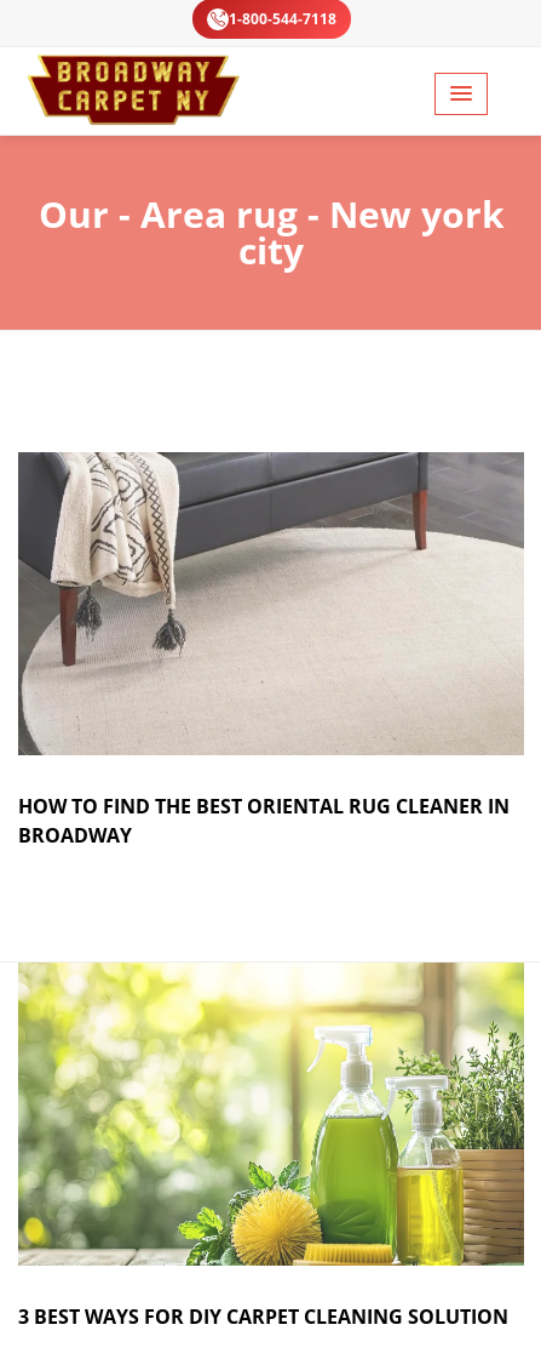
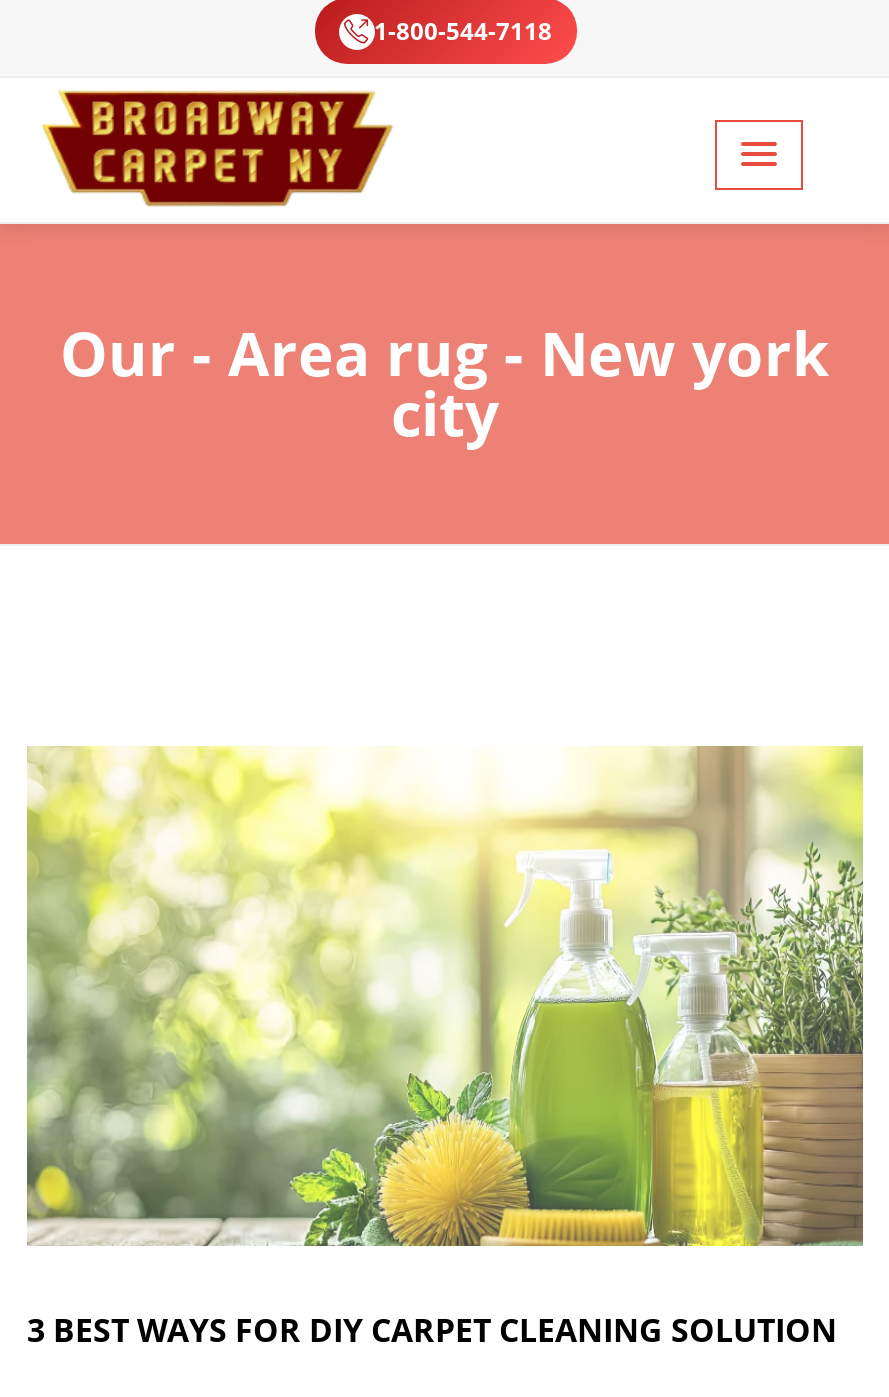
- [image]
- HOW TO FIND THE BEST ORIENTAL RUG CLEANER IN
- BROADWAY
